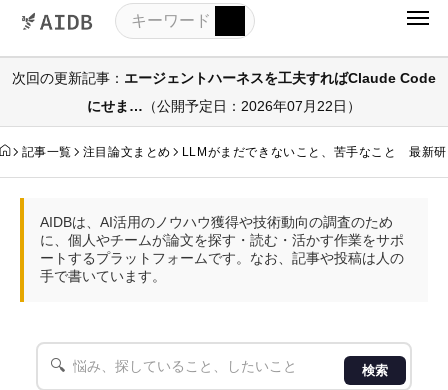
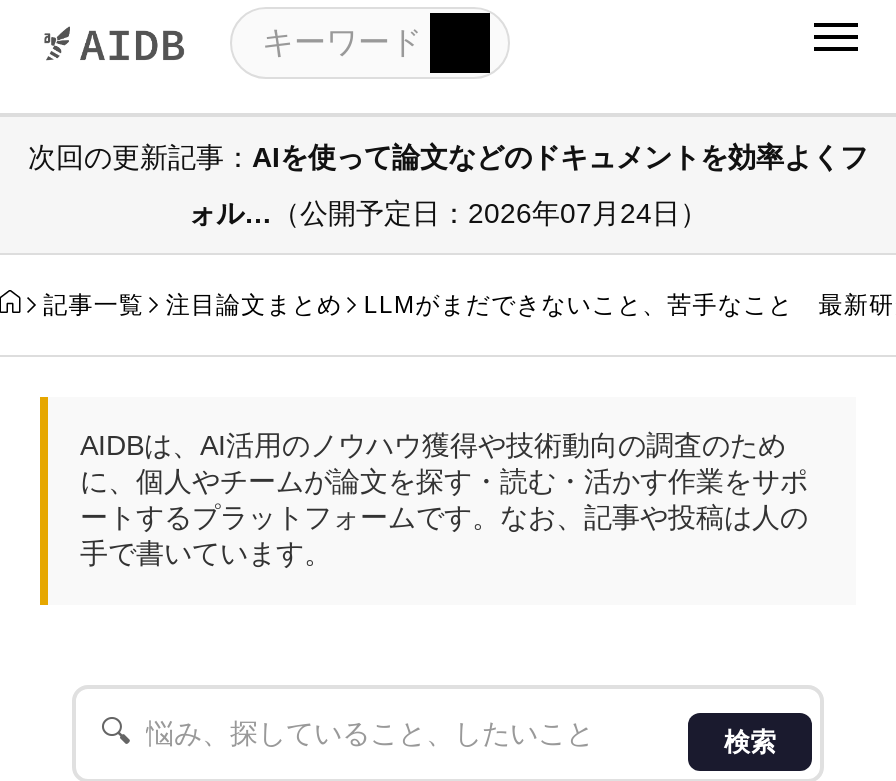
- 次回の更新記事：エージェントハーネスを工夫すればClaude Code
+ 次回の更新記事：AIを使って論文などのドキュメントを効率よくフ

- にせま…（公開予定日：2026年07月22日）
+ ォル…（公開予定日：2026年07月24日）
